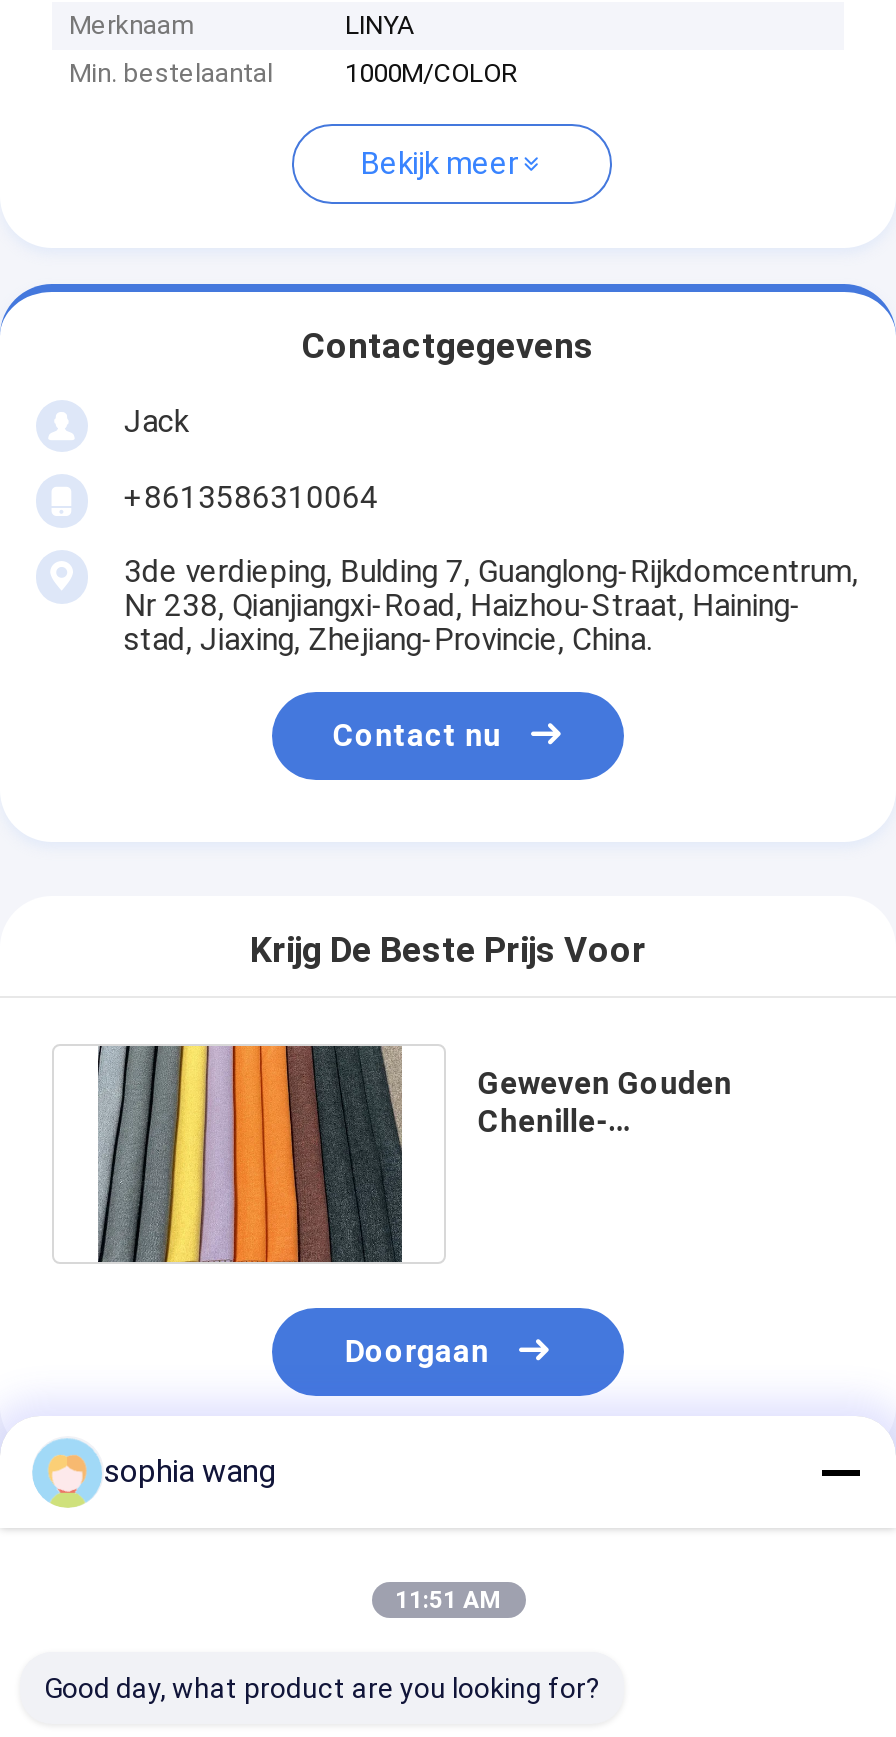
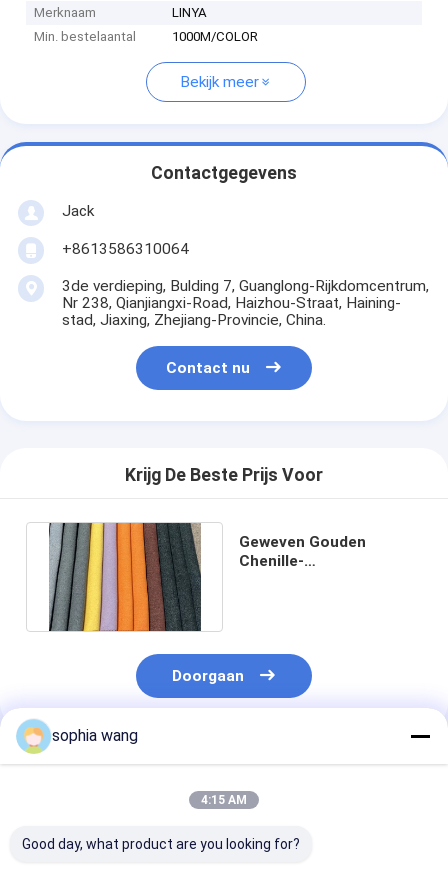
- 11:51 AM
+ 4:15 AM
